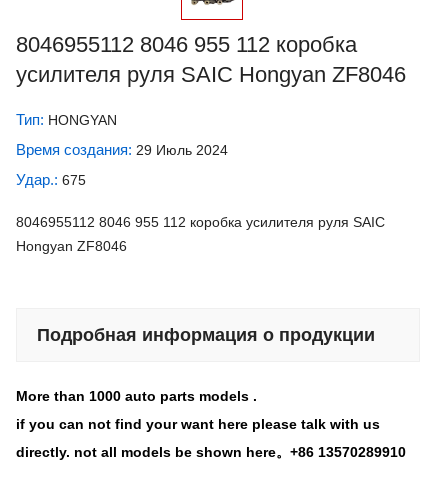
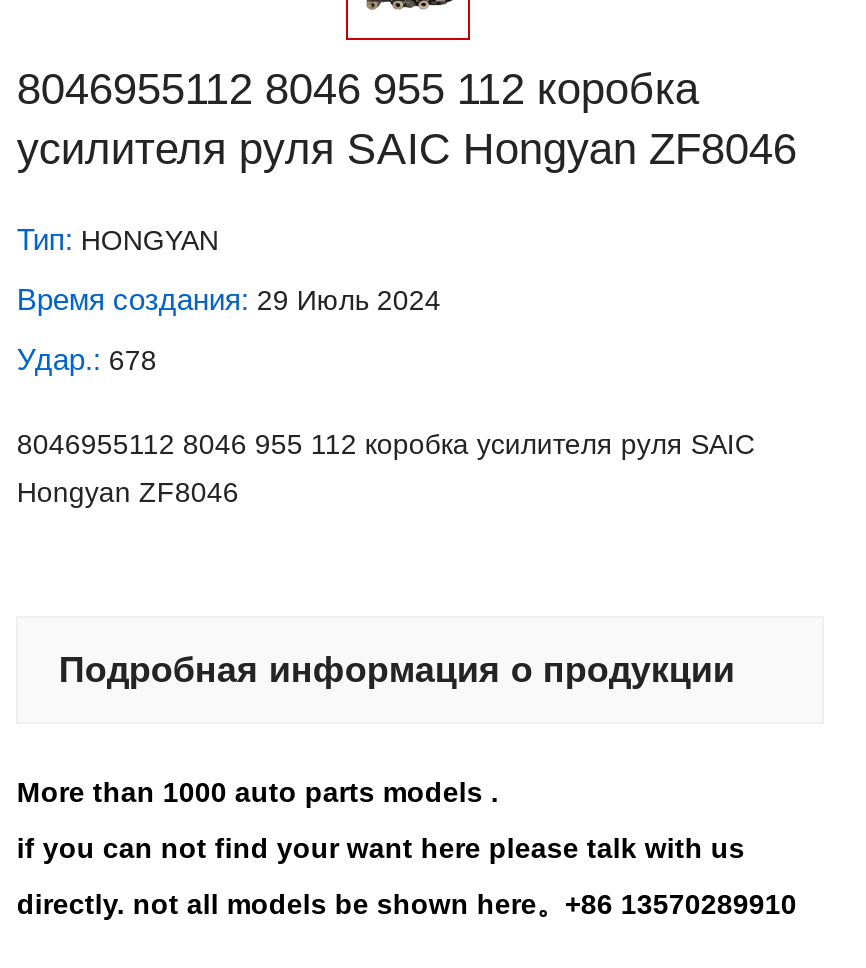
- Удар.: 675
+ Удар.: 678
